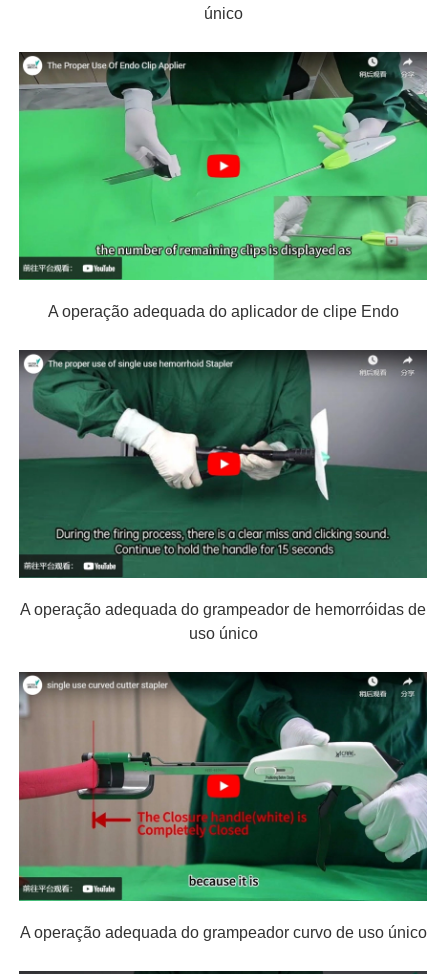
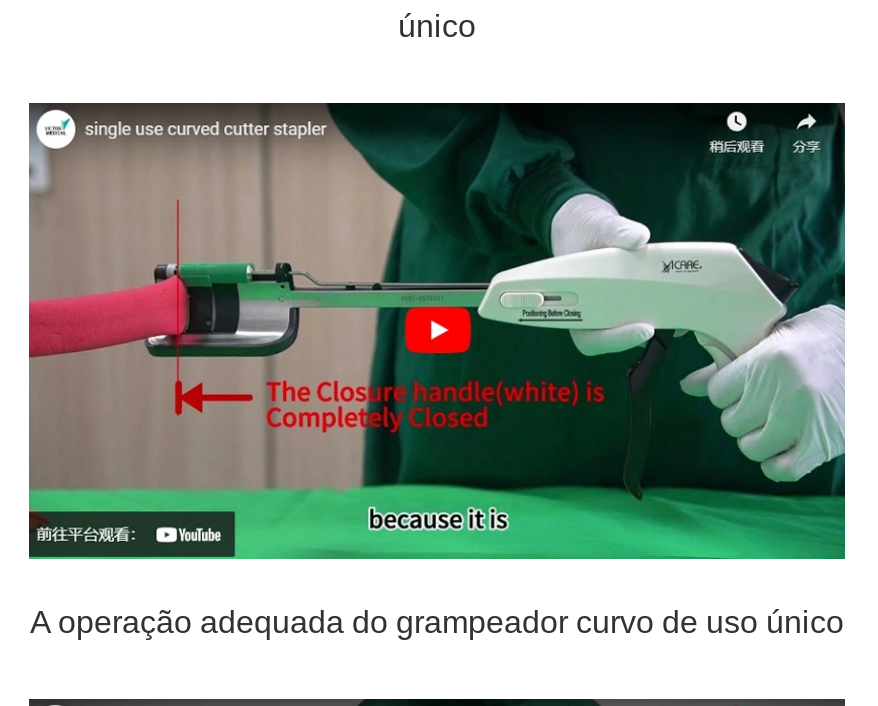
- [image]
- A operação adequada do aplicador de clipe Endo

- [image]
- A operação adequada do grampeador de hemorróidas de
- uso único
